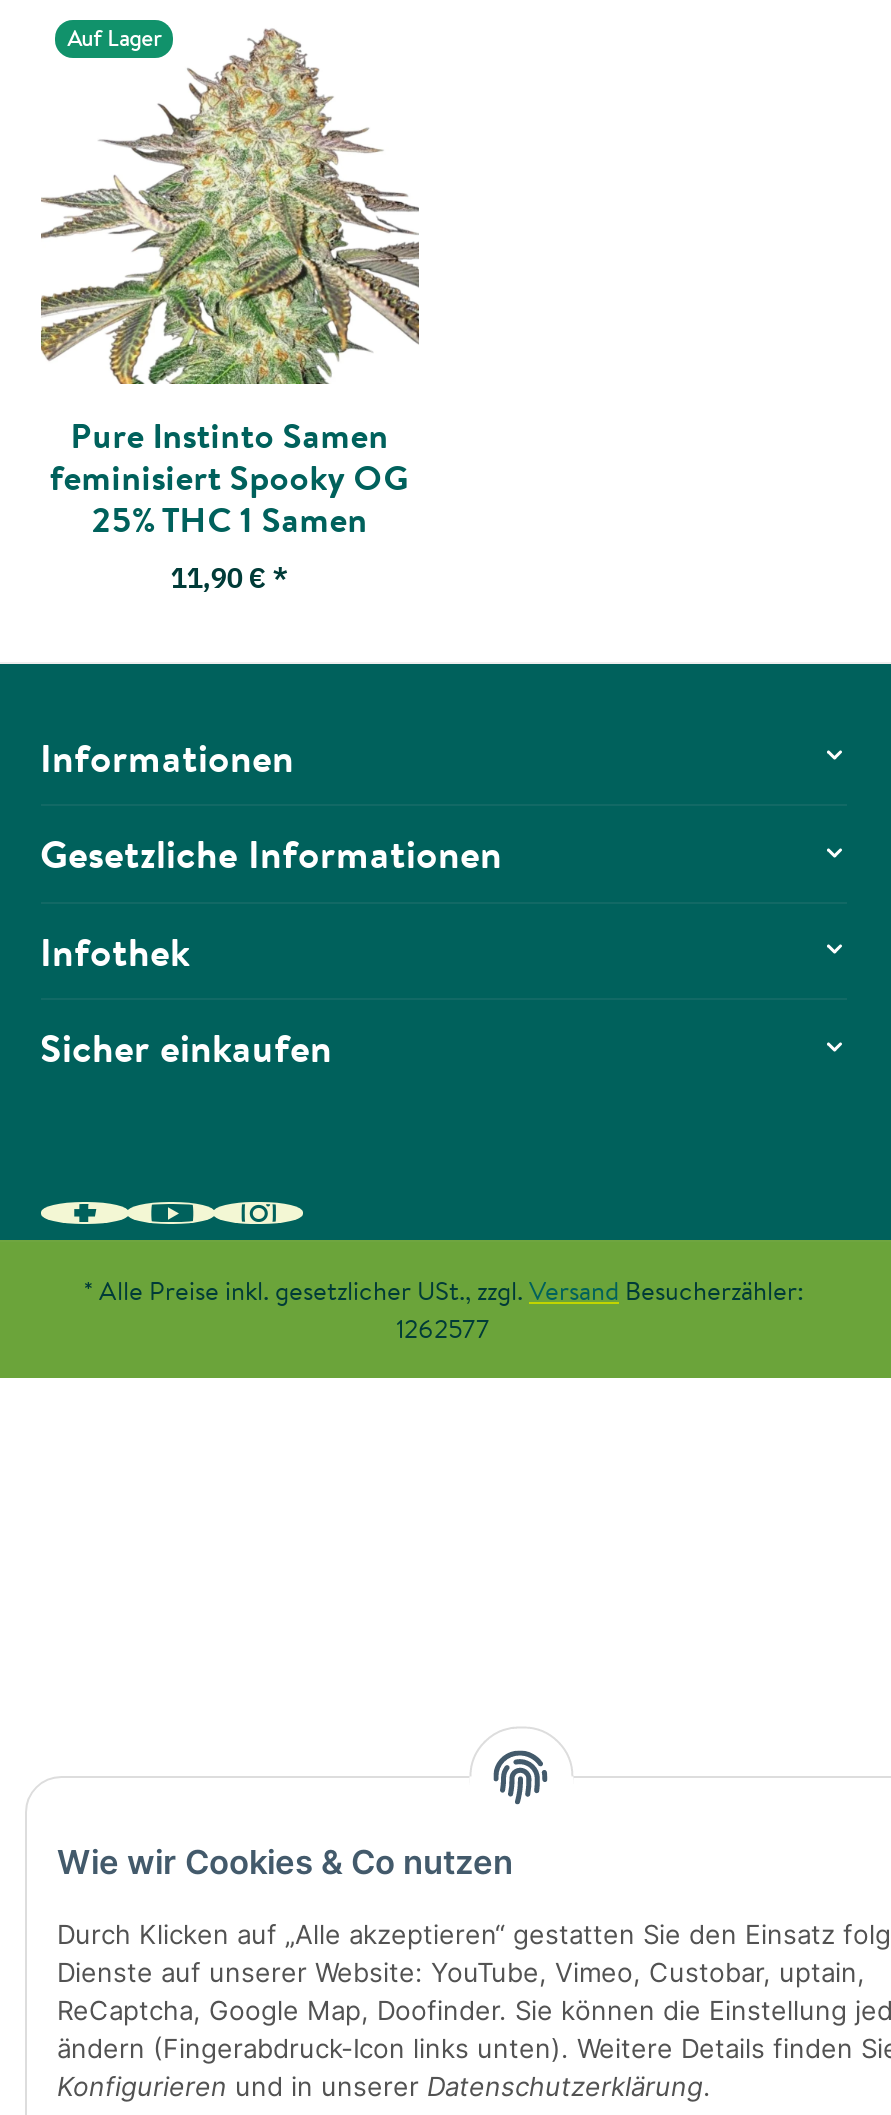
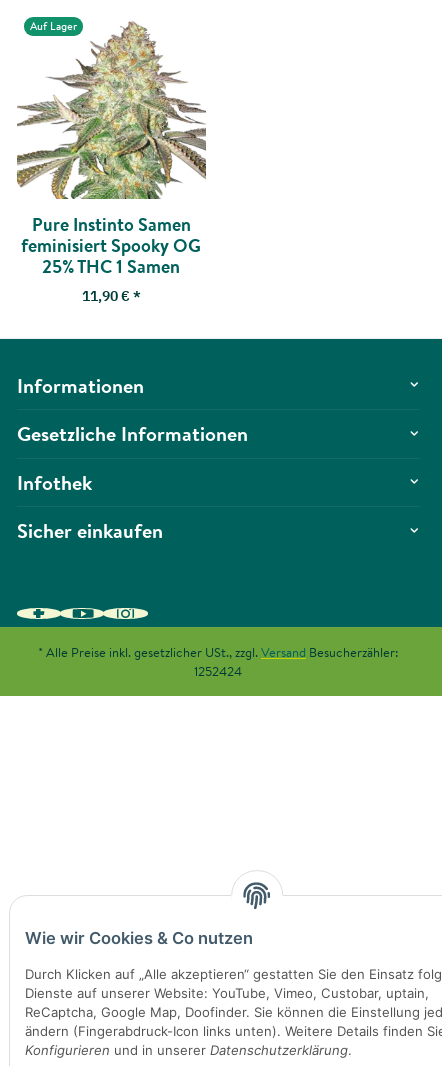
- 1262577
+ 1252424
